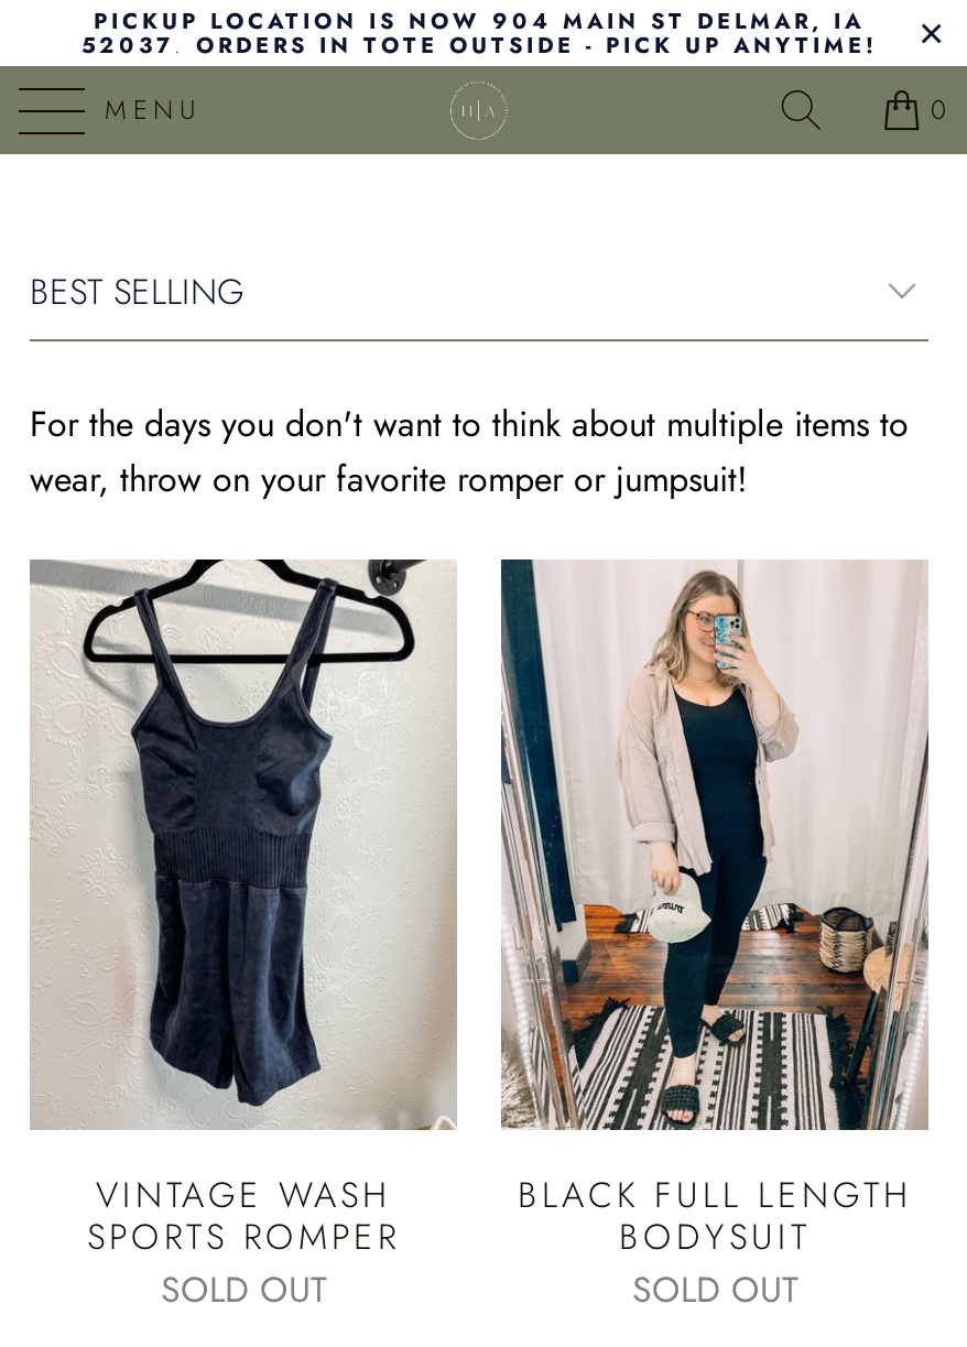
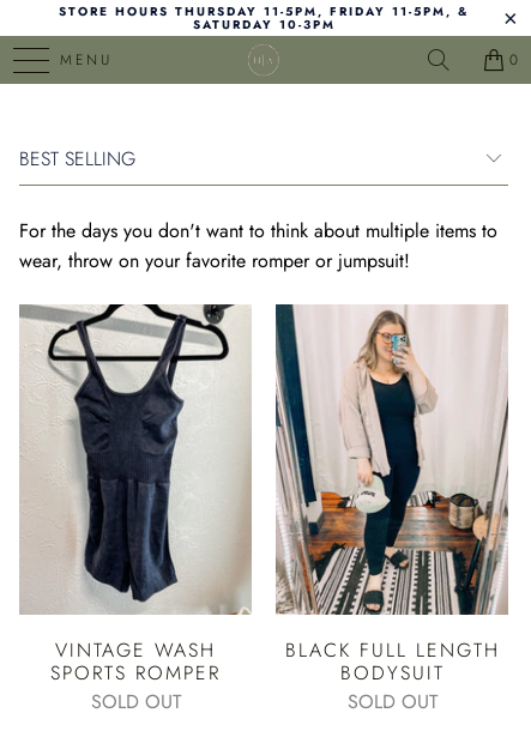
- PICKUP LOCATION IS NOW 904 MAIN ST DELMAR, IA
- 52037. ORDERS IN TOTE OUTSIDE - PICK UP ANYTIME!
+ STORE HOURS THURSDAY 11-5PM, FRIDAY 11-5PM, &
+ SATURDAY 10-3PM
